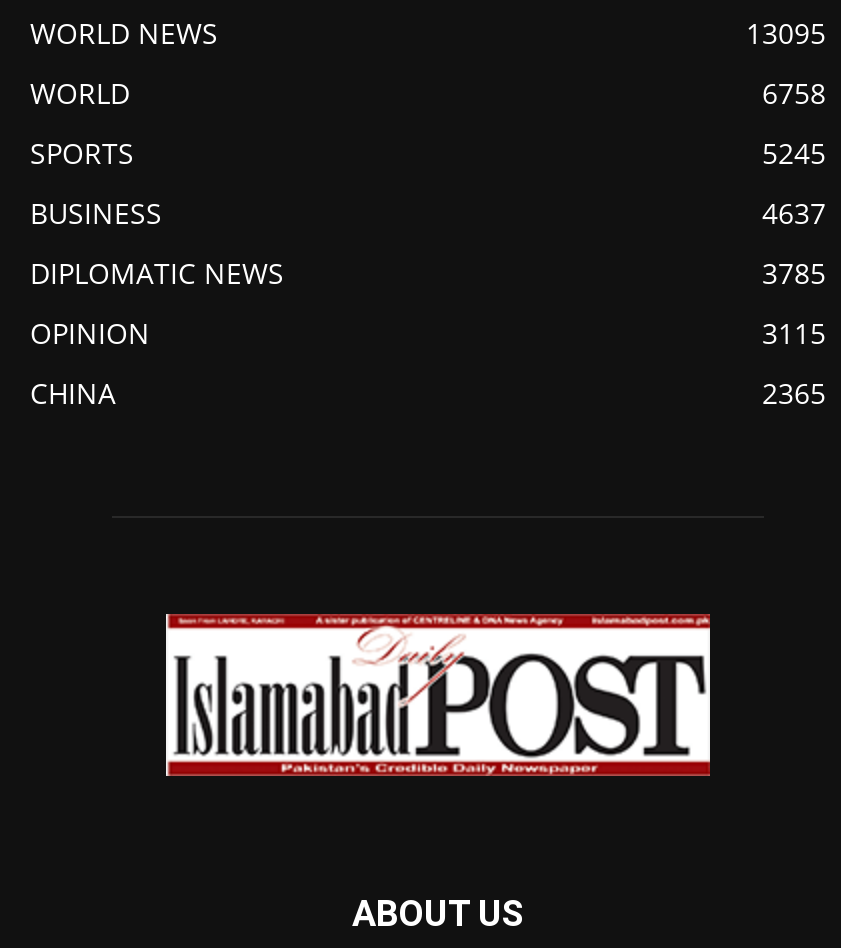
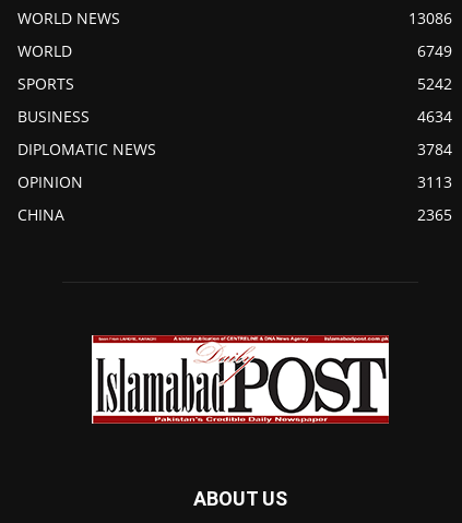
- 13095
+ 13086

- 6758
+ 6749

- 5245
+ 5242

- 4637
+ 4634

- 3785
+ 3784

- 3115
+ 3113
